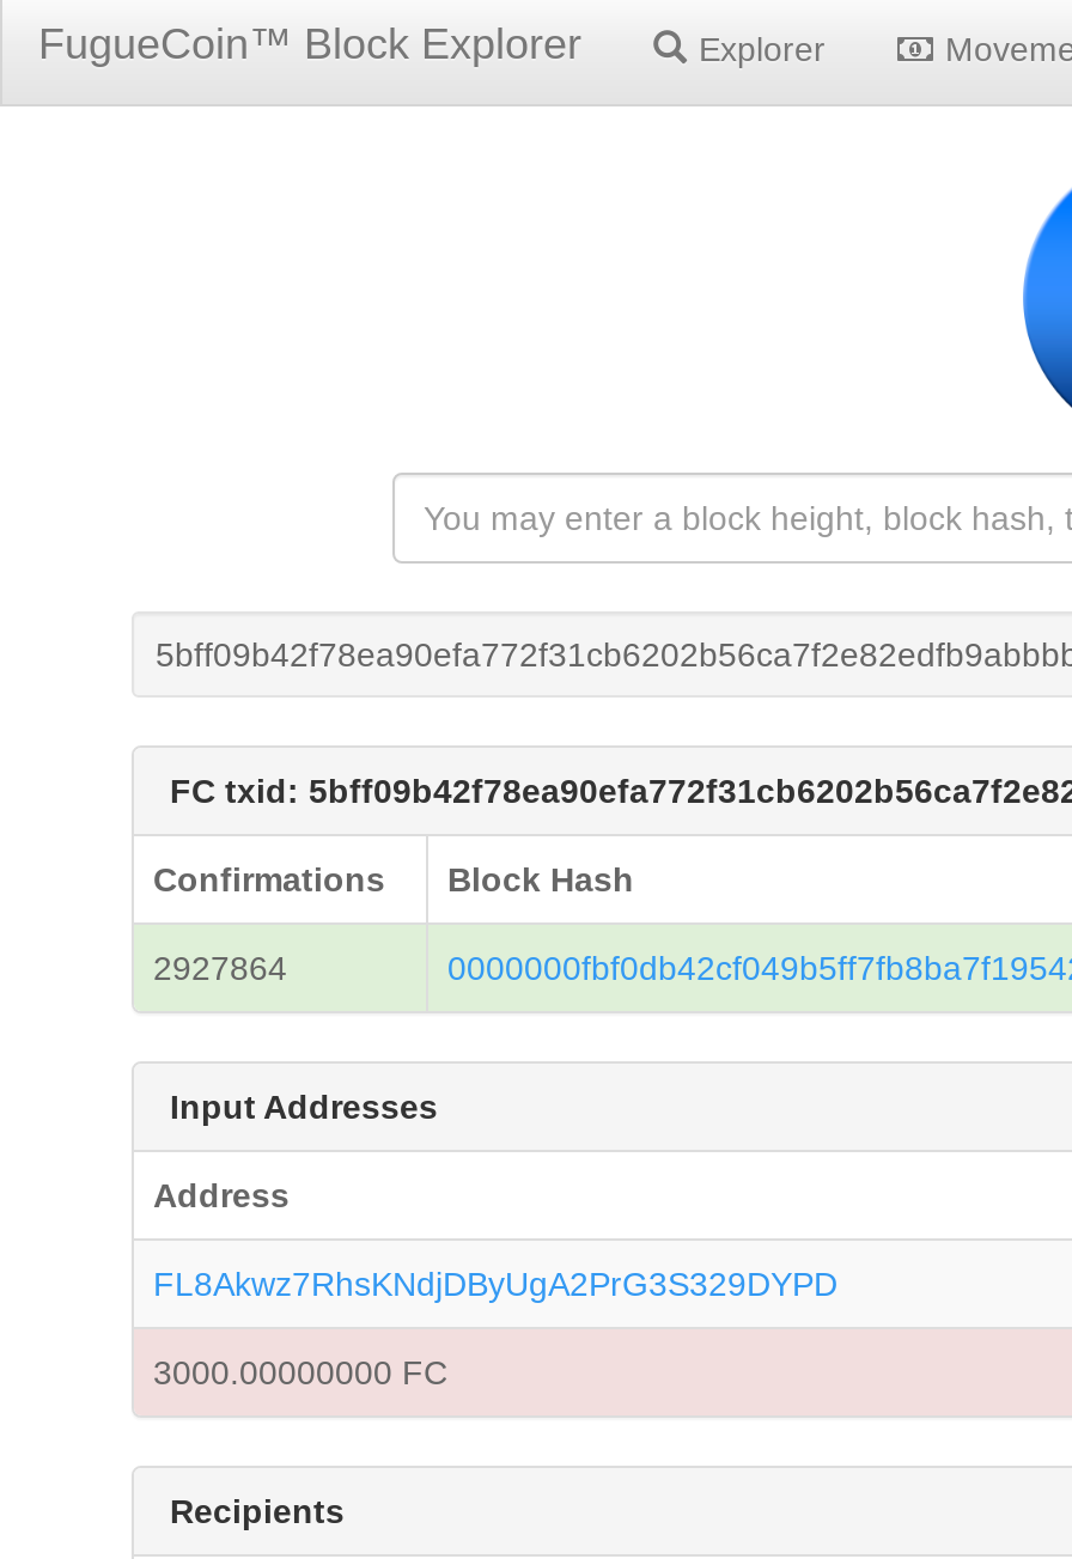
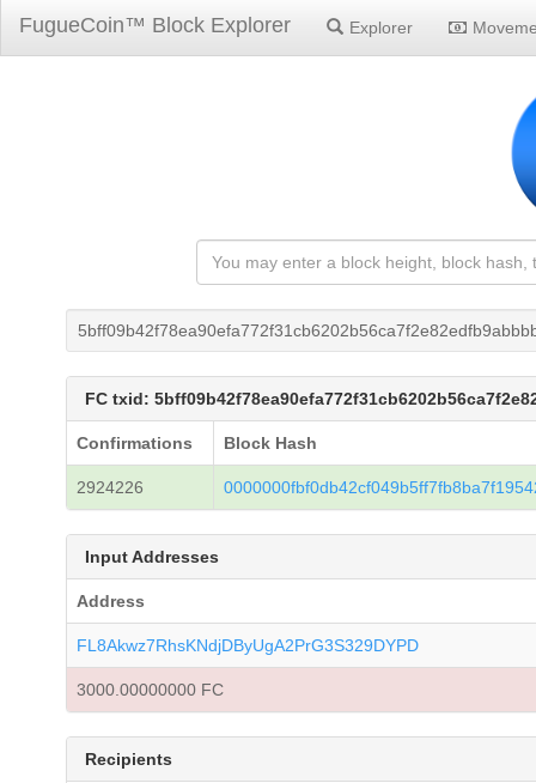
- 2927864
+ 2924226
